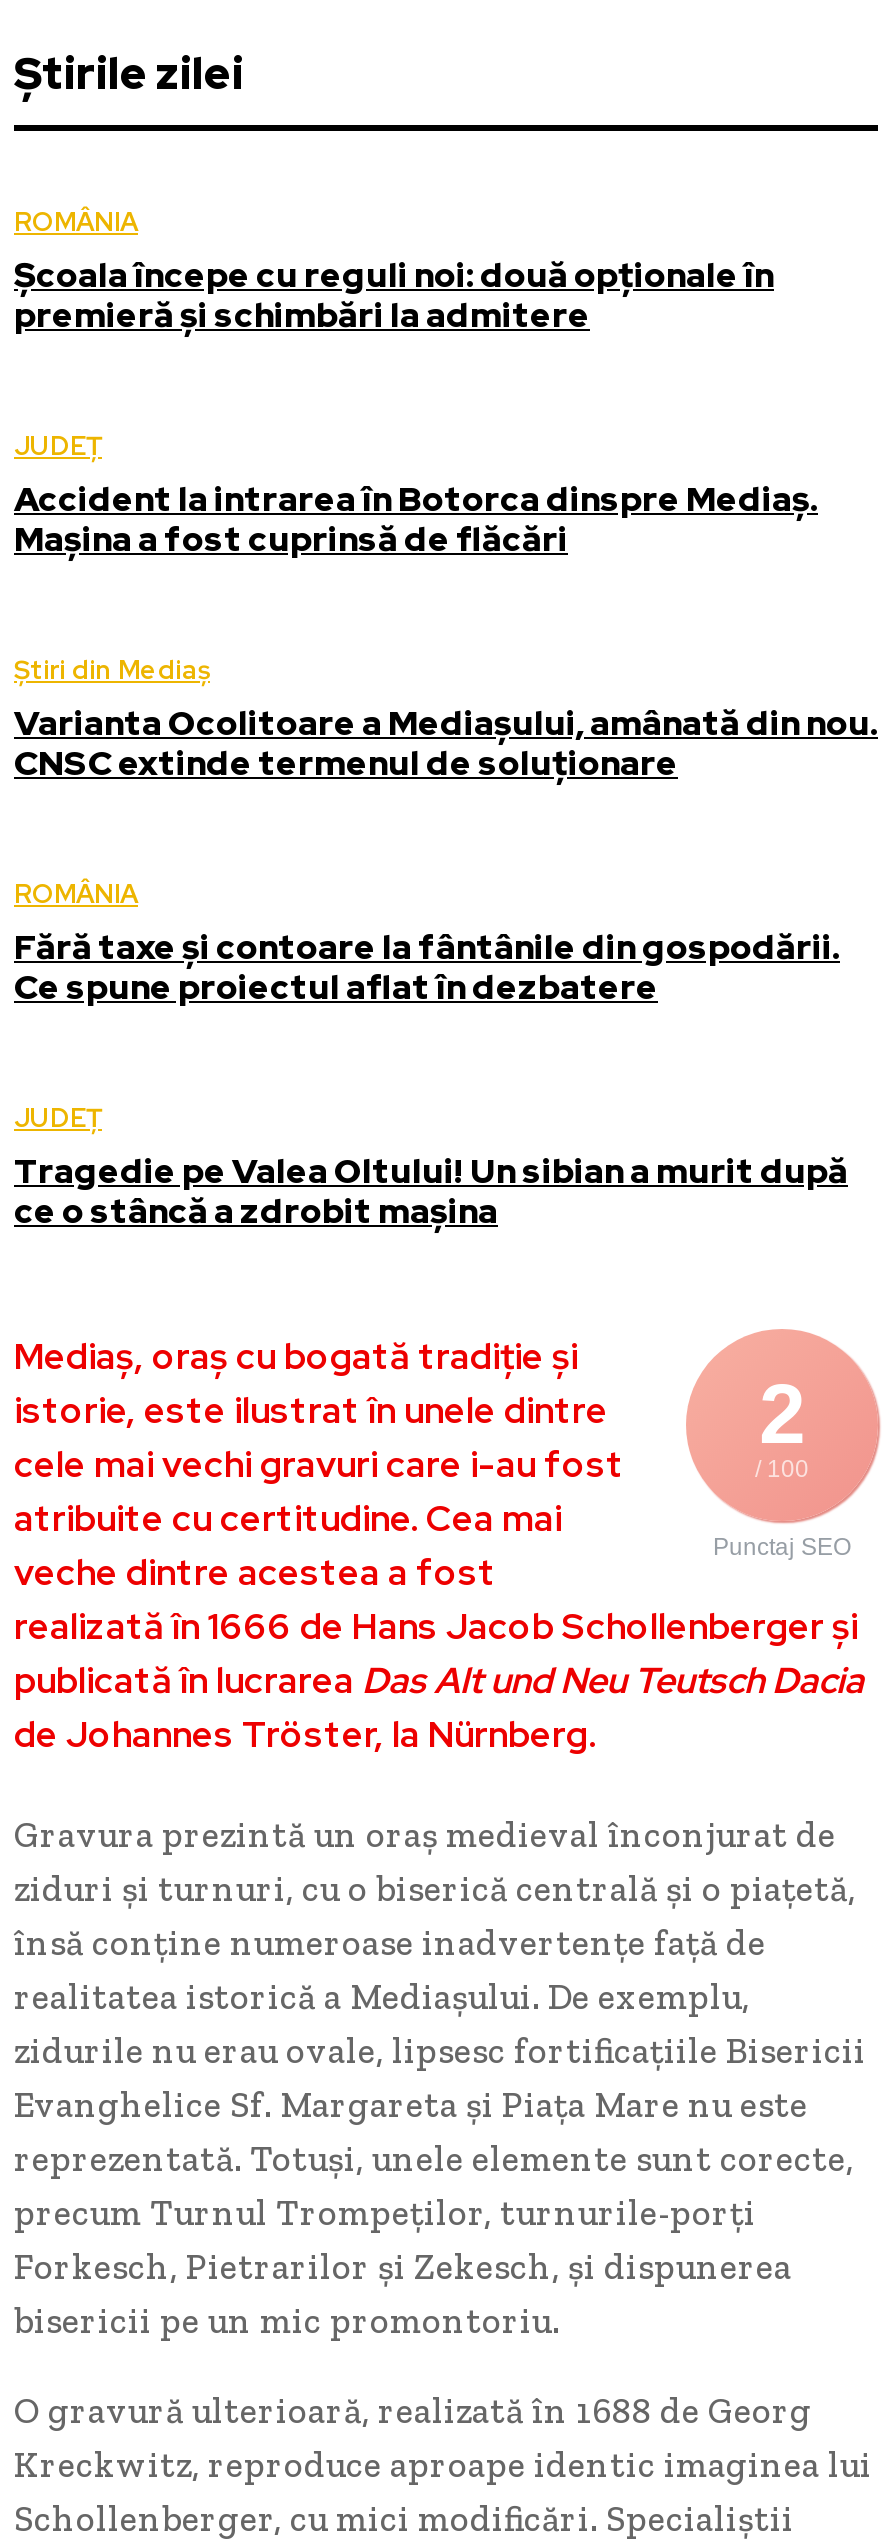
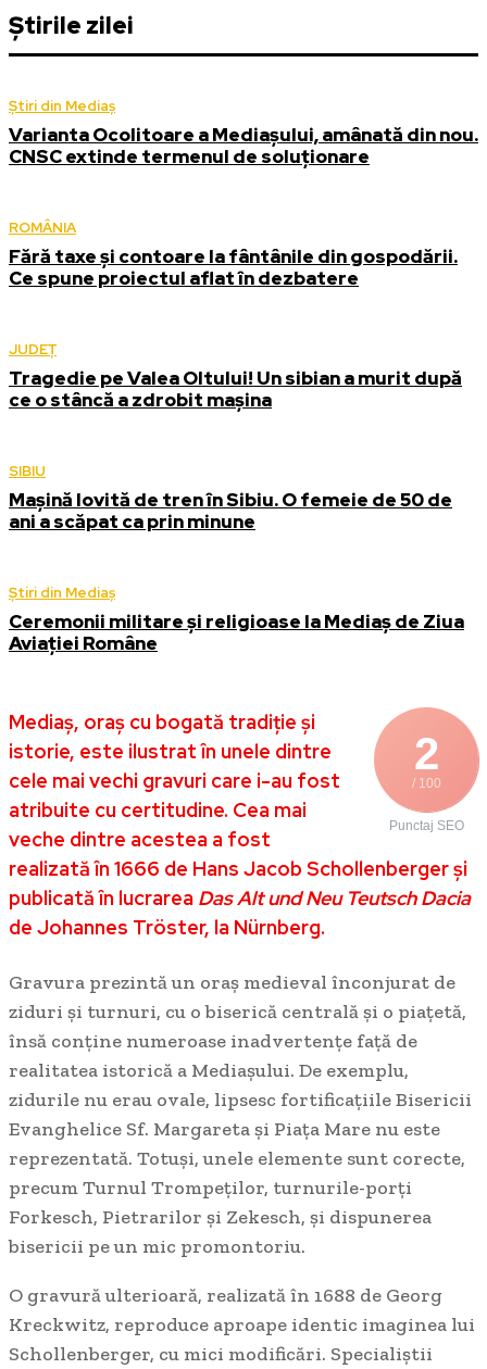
- ROMÂNIA
- Școala începe cu reguli noi: două opționale în
- premieră și schimbări la admitere
- JUDEȚ
- Accident la intrarea în Botorca dinspre Mediaș.
- Mașina a fost cuprinsă de flăcări

moved up: Știri din Mediaș | Varianta Ocolitoare a Mediașului, amânată din nou. | CNSC extinde termenul de soluționare | ... | Tragedie pe Valea Oltului! Un sibian a murit după | ce o stâncă a zdrobit mașina

+ SIBIU
+ Mașină lovită de tren în Sibiu. O femeie de 50 de
+ ani a scăpat ca prin minune
+ Știri din Mediaș
+ Ceremonii militare și religioase la Mediaș de Ziua
+ Aviației Române
